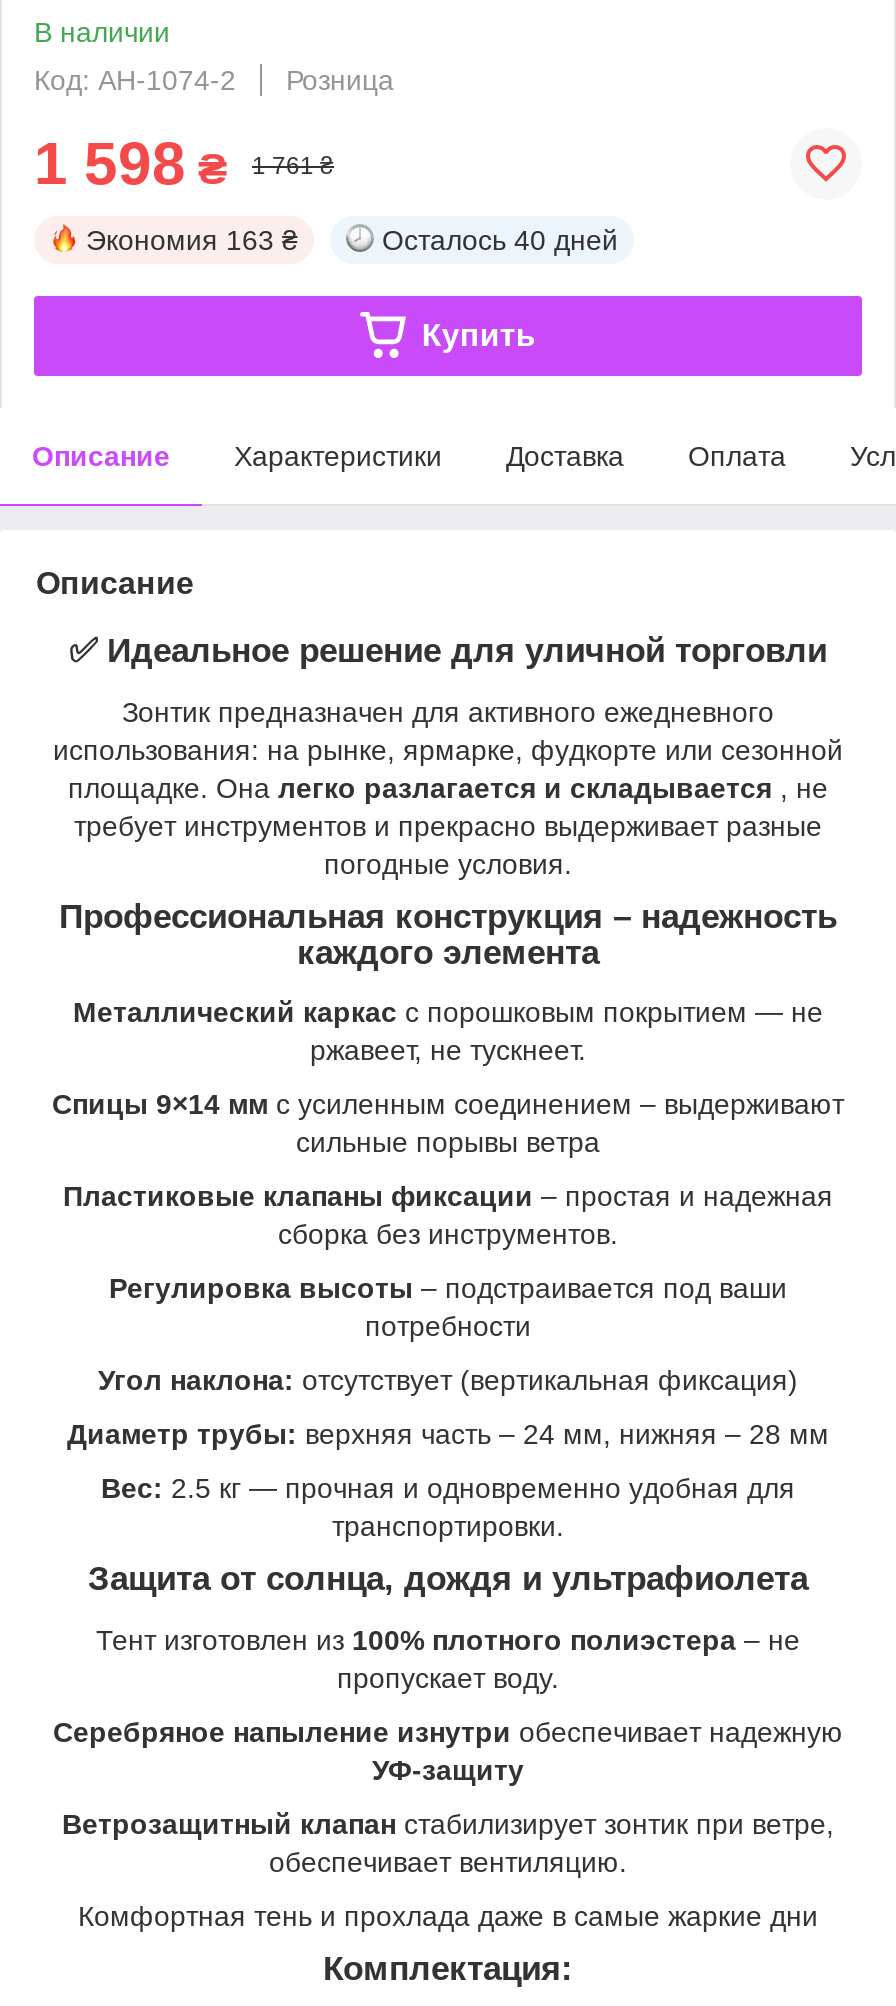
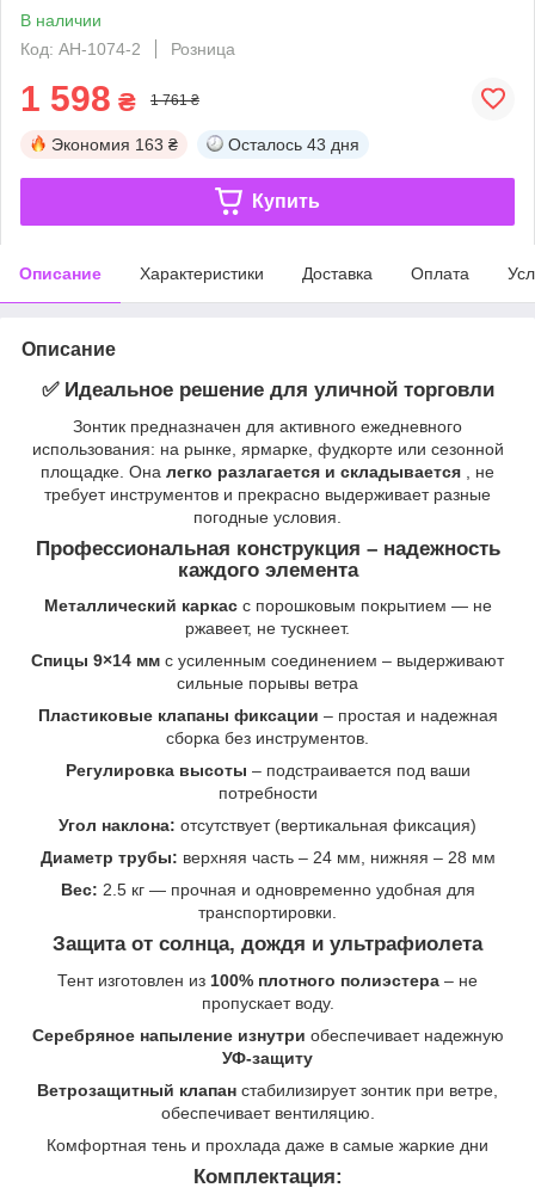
- Осталось 40 дней
+ Осталось 43 дня
